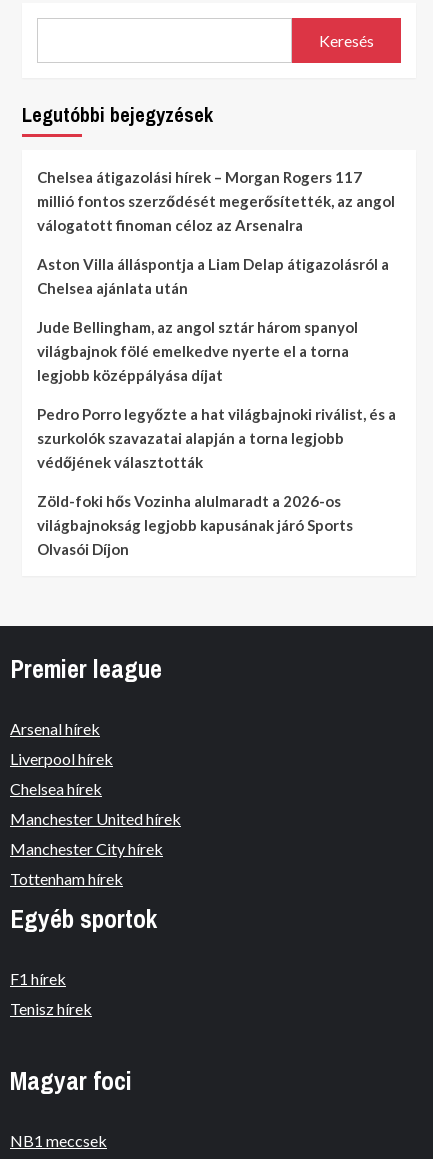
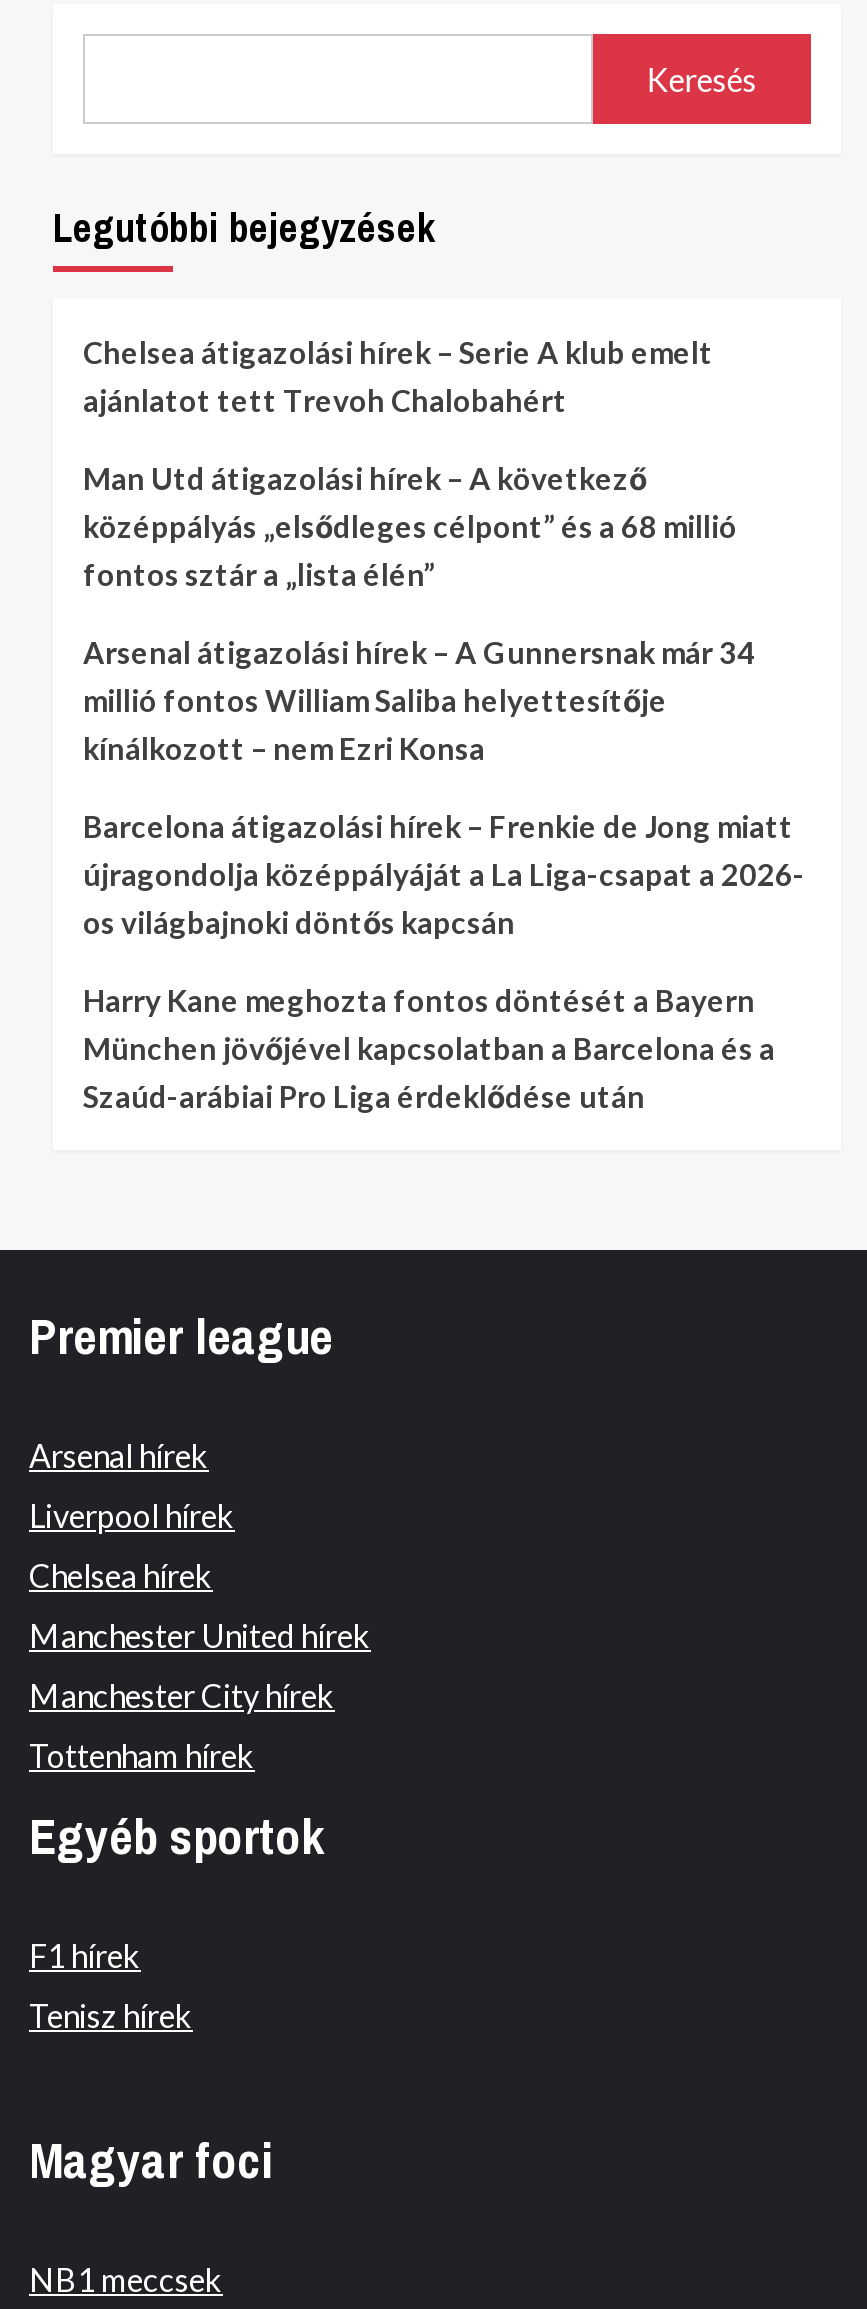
- Chelsea átigazolási hírek – Morgan Rogers 117
- millió fontos szerződését megerősítették, az angol
- válogatott finoman céloz az Arsenalra
+ Chelsea átigazolási hírek – Serie A klub emelt
+ ajánlatot tett Trevoh Chalobahért

- Aston Villa álláspontja a Liam Delap átigazolásról a
- Chelsea ajánlata után
+ Man Utd átigazolási hírek – A következő
+ középpályás „elsődleges célpont” és a 68 millió
+ fontos sztár a „lista élén”

- Jude Bellingham, az angol sztár három spanyol
- világbajnok fölé emelkedve nyerte el a torna
- legjobb középpályása díjat
+ Arsenal átigazolási hírek – A Gunnersnak már 34
+ millió fontos William Saliba helyettesítője
+ kínálkozott – nem Ezri Konsa

- Pedro Porro legyőzte a hat világbajnoki riválist, és a
- szurkolók szavazatai alapján a torna legjobb
- védőjének választották
+ Barcelona átigazolási hírek – Frenkie de Jong miatt
+ újragondolja középpályáját a La Liga-csapat a 2026-
+ os világbajnoki döntős kapcsán

- Zöld-foki hős Vozinha alulmaradt a 2026-os
- világbajnokság legjobb kapusának járó Sports
- Olvasói Díjon
+ Harry Kane meghozta fontos döntését a Bayern
+ München jövőjével kapcsolatban a Barcelona és a
+ Szaúd-arábiai Pro Liga érdeklődése után
